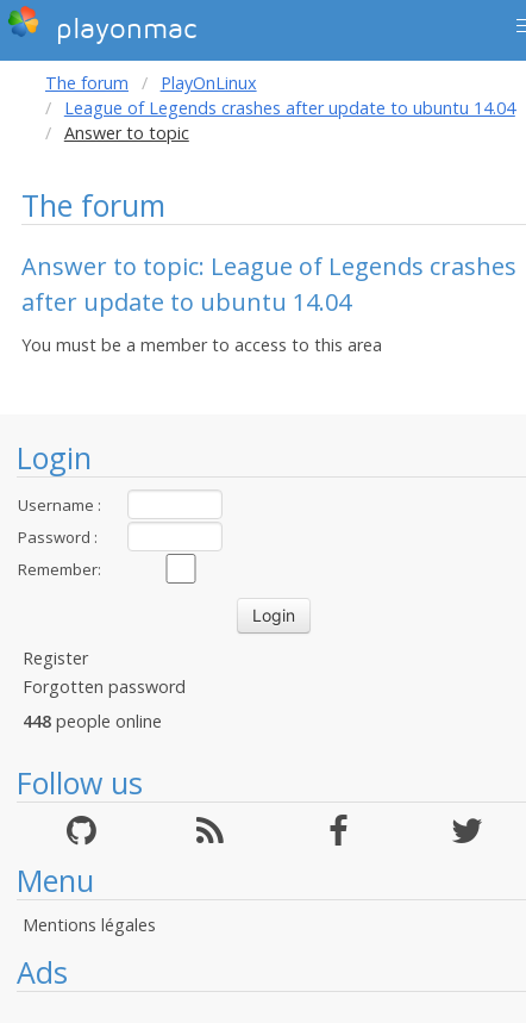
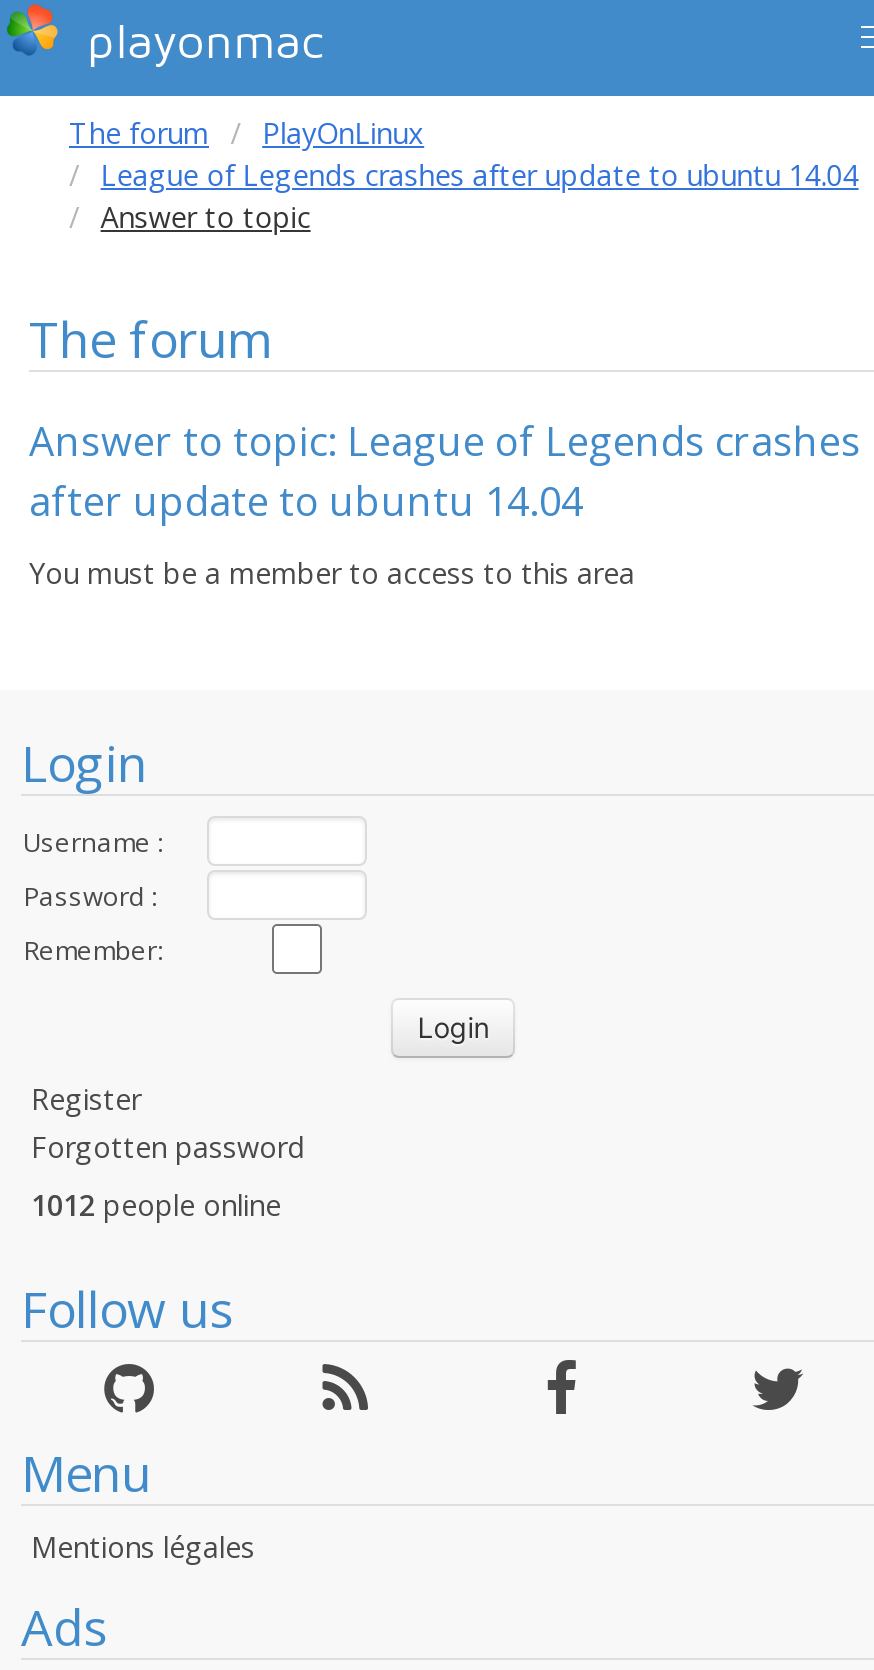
- 448 people online
+ 1012 people online
